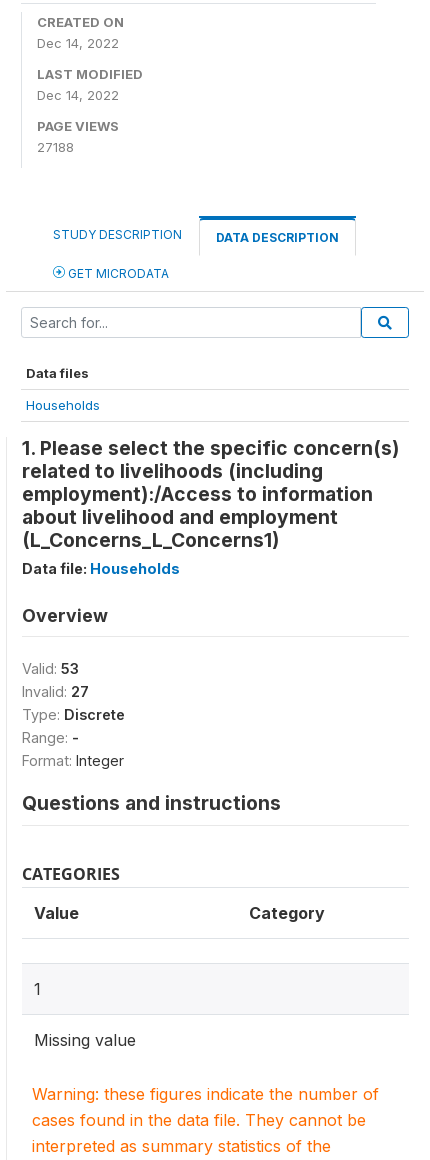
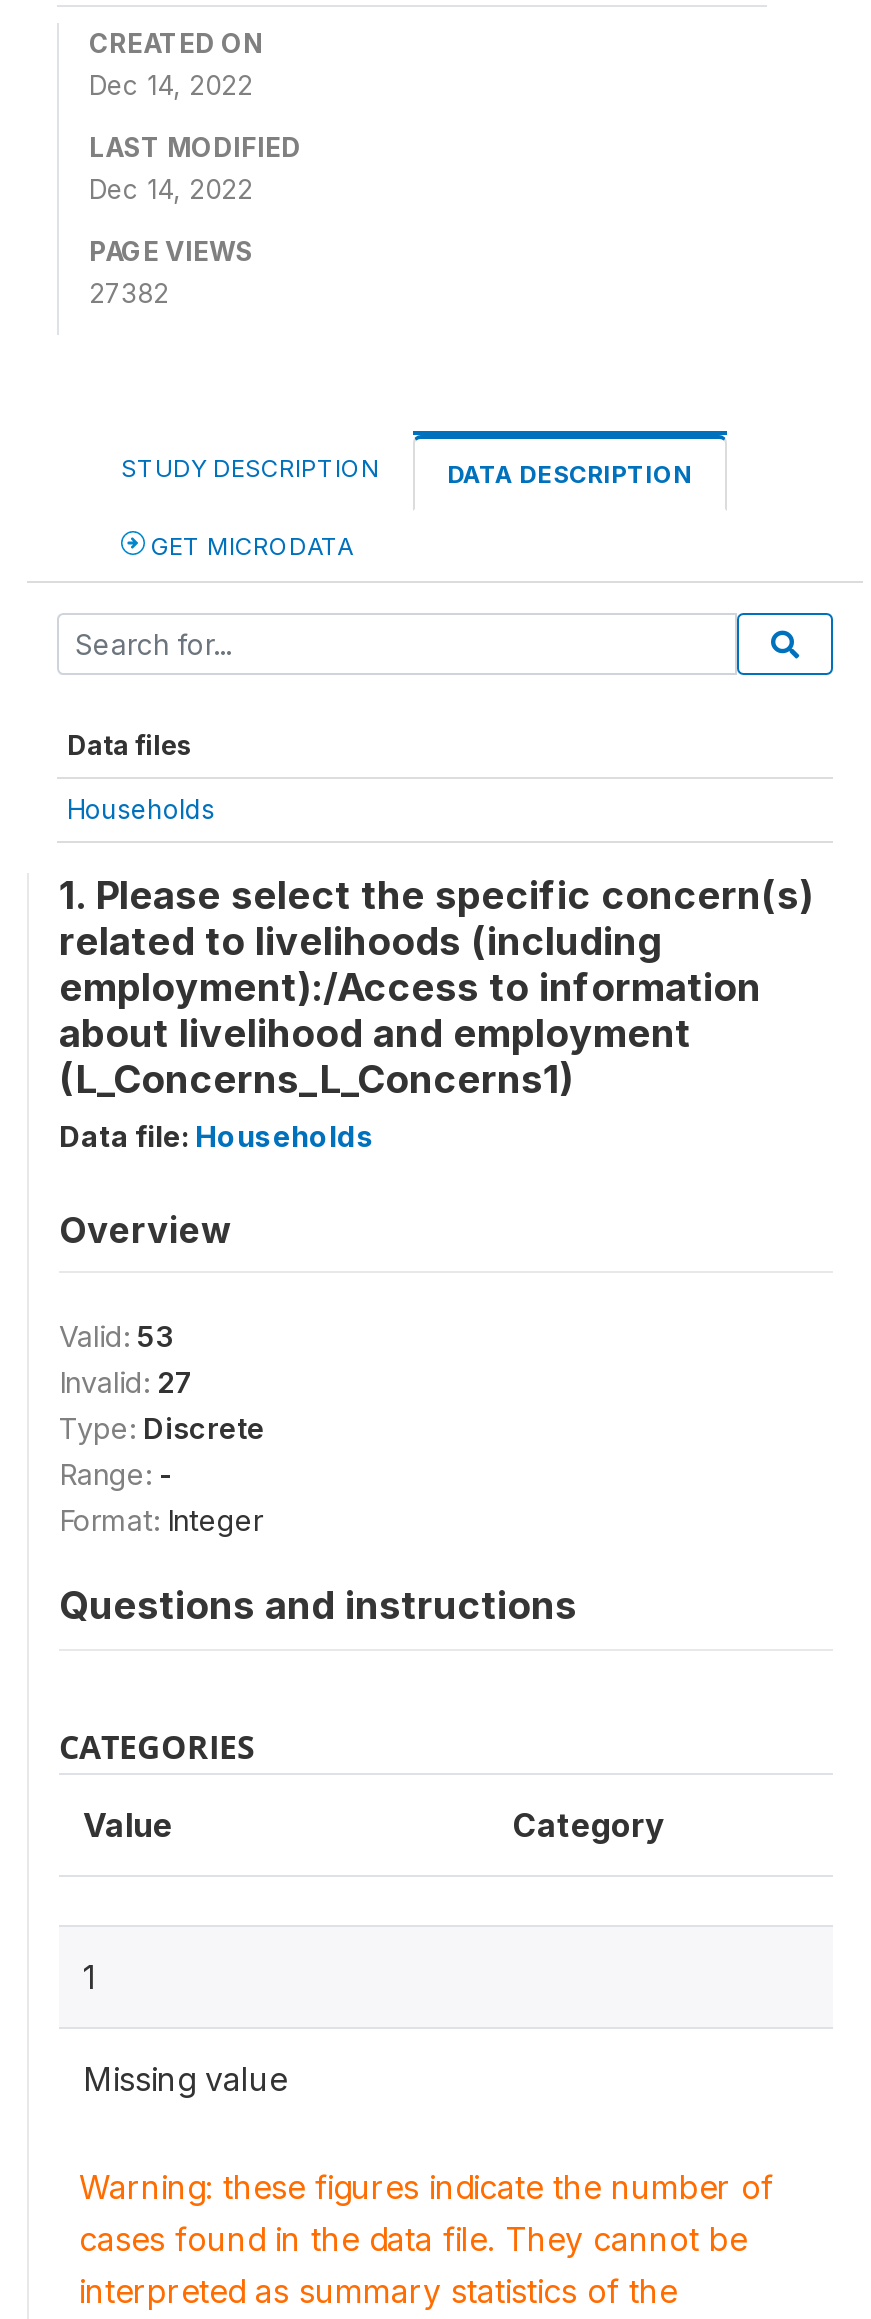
- 27188
+ 27382
